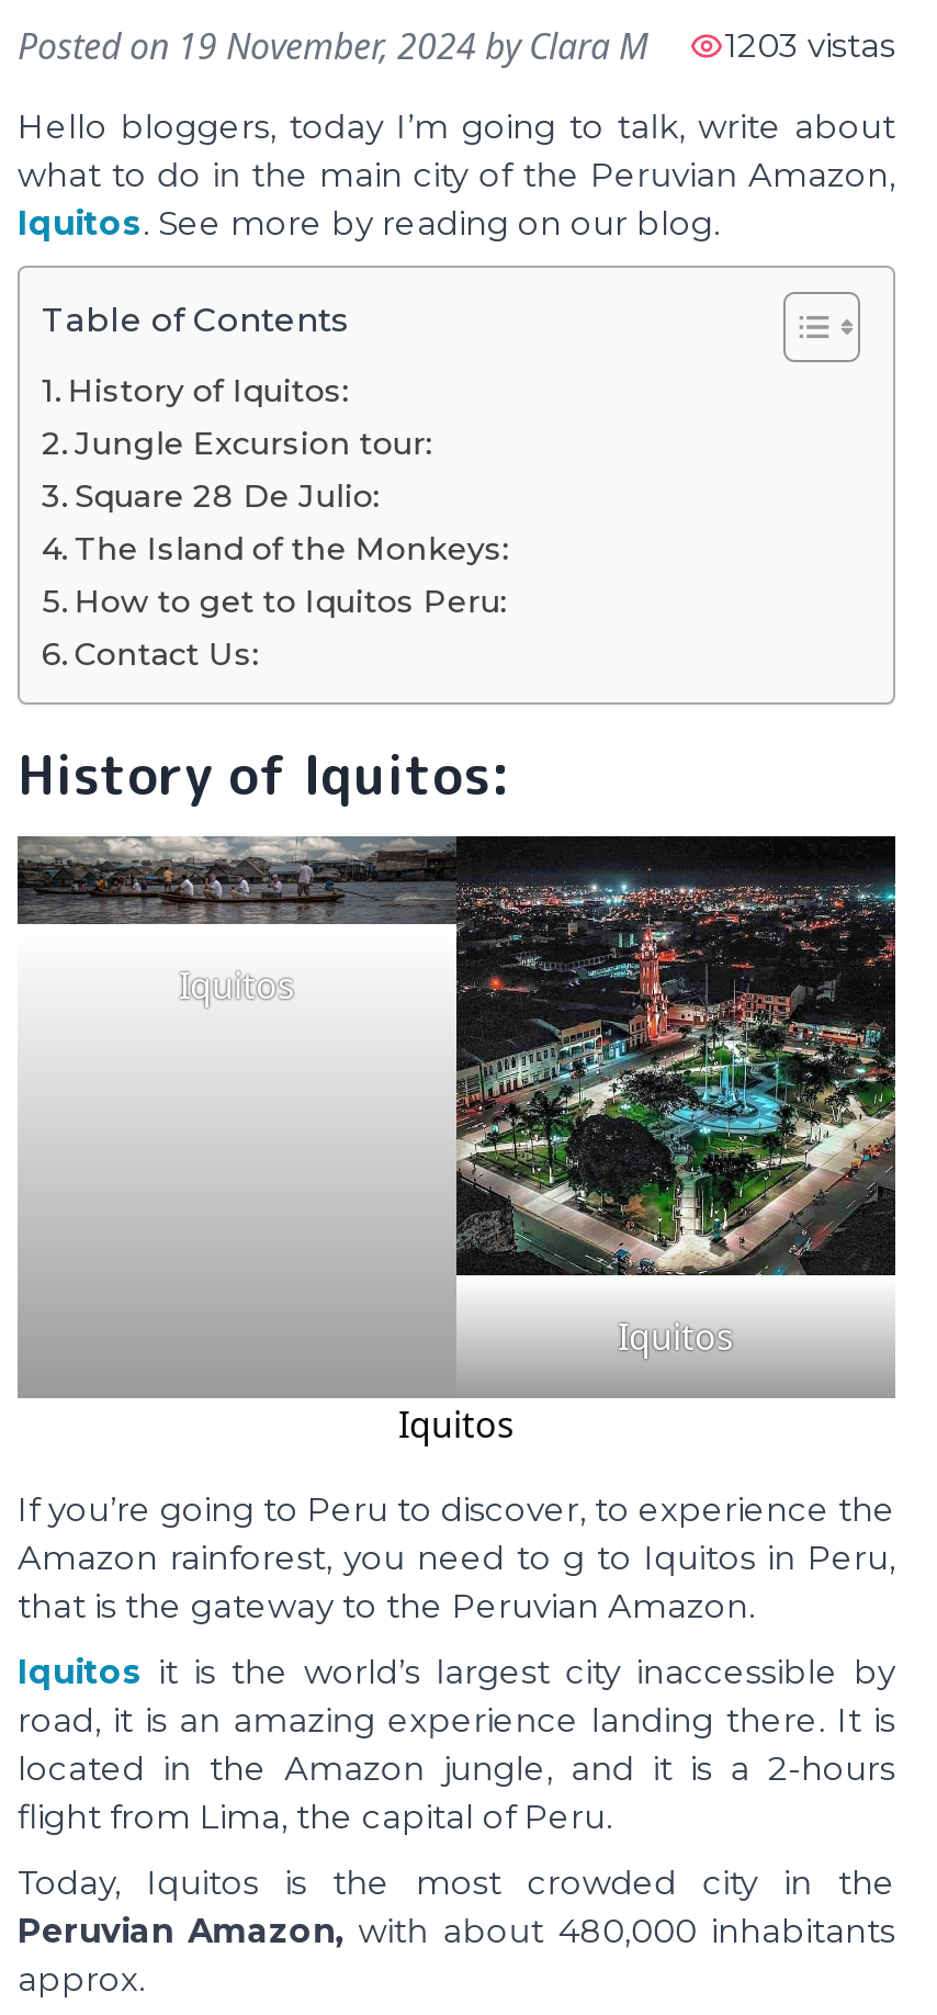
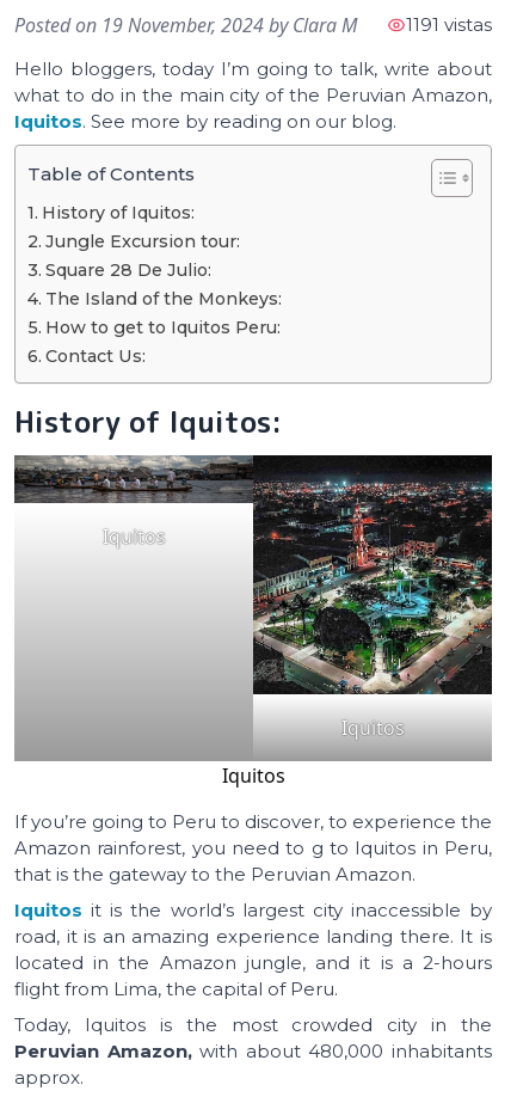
- 1203 vistas
+ 1191 vistas
